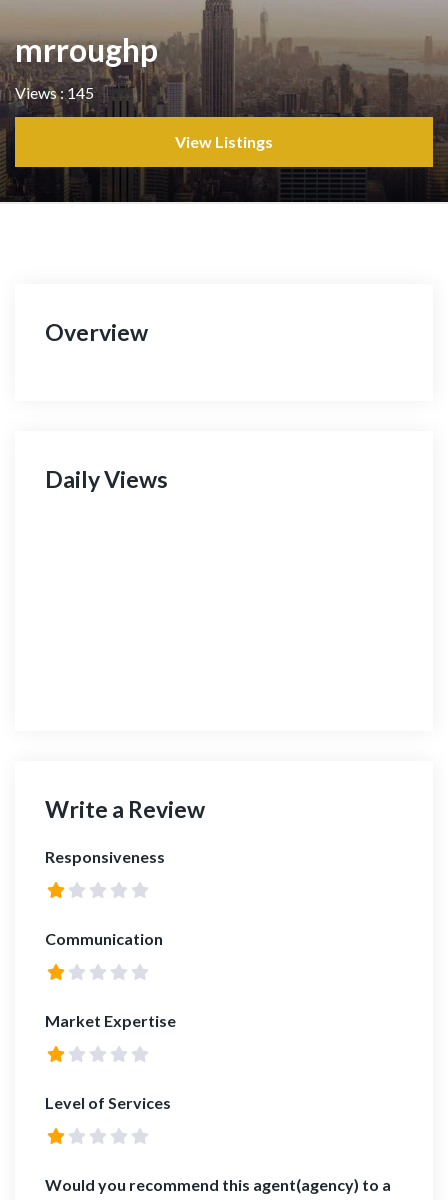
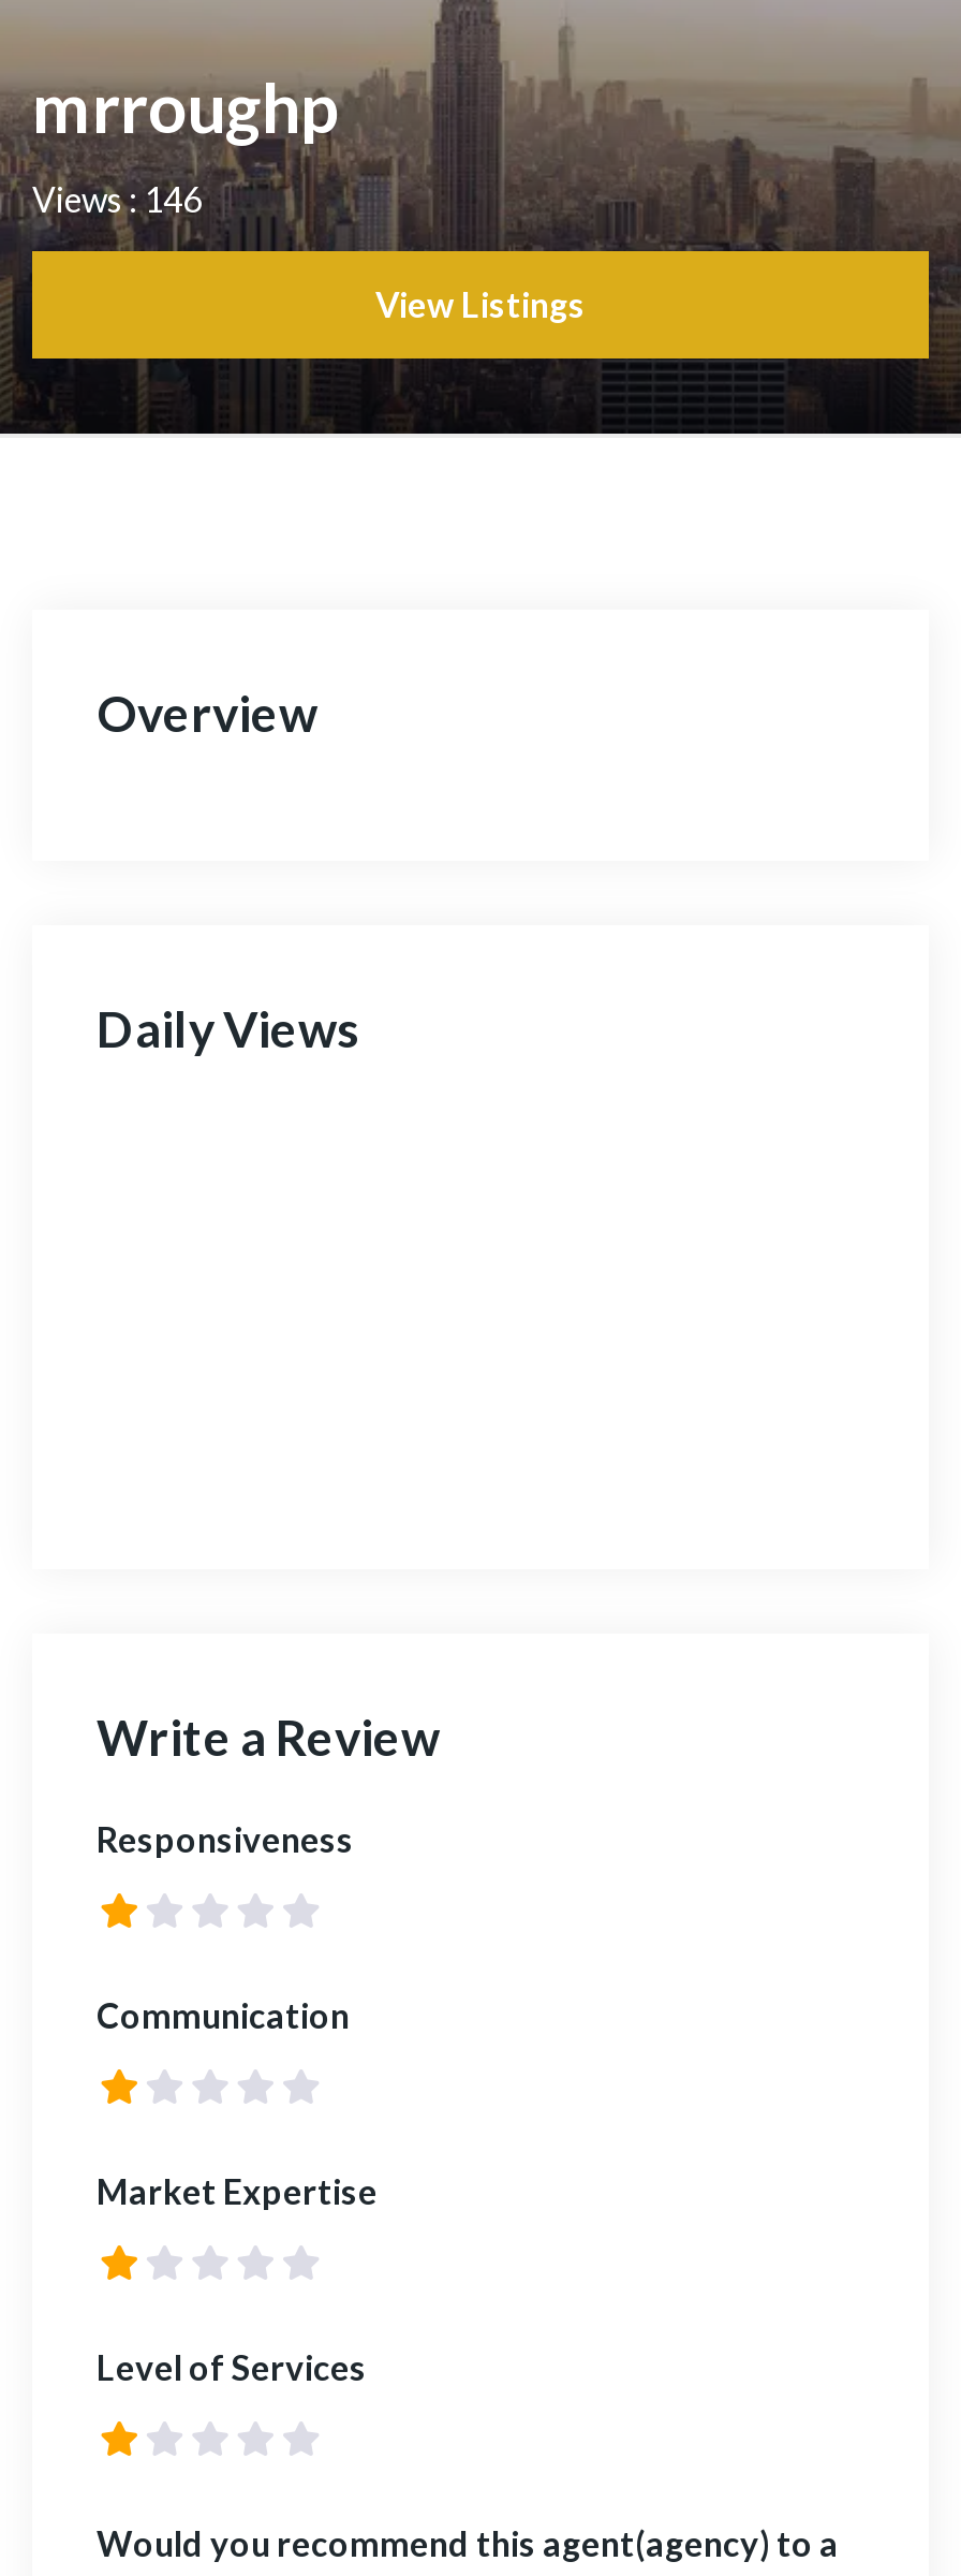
- Views : 145
+ Views : 146
